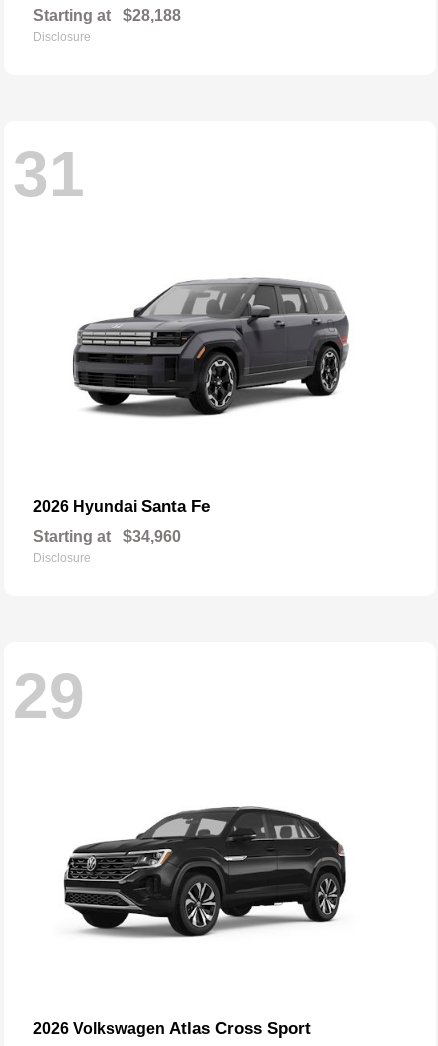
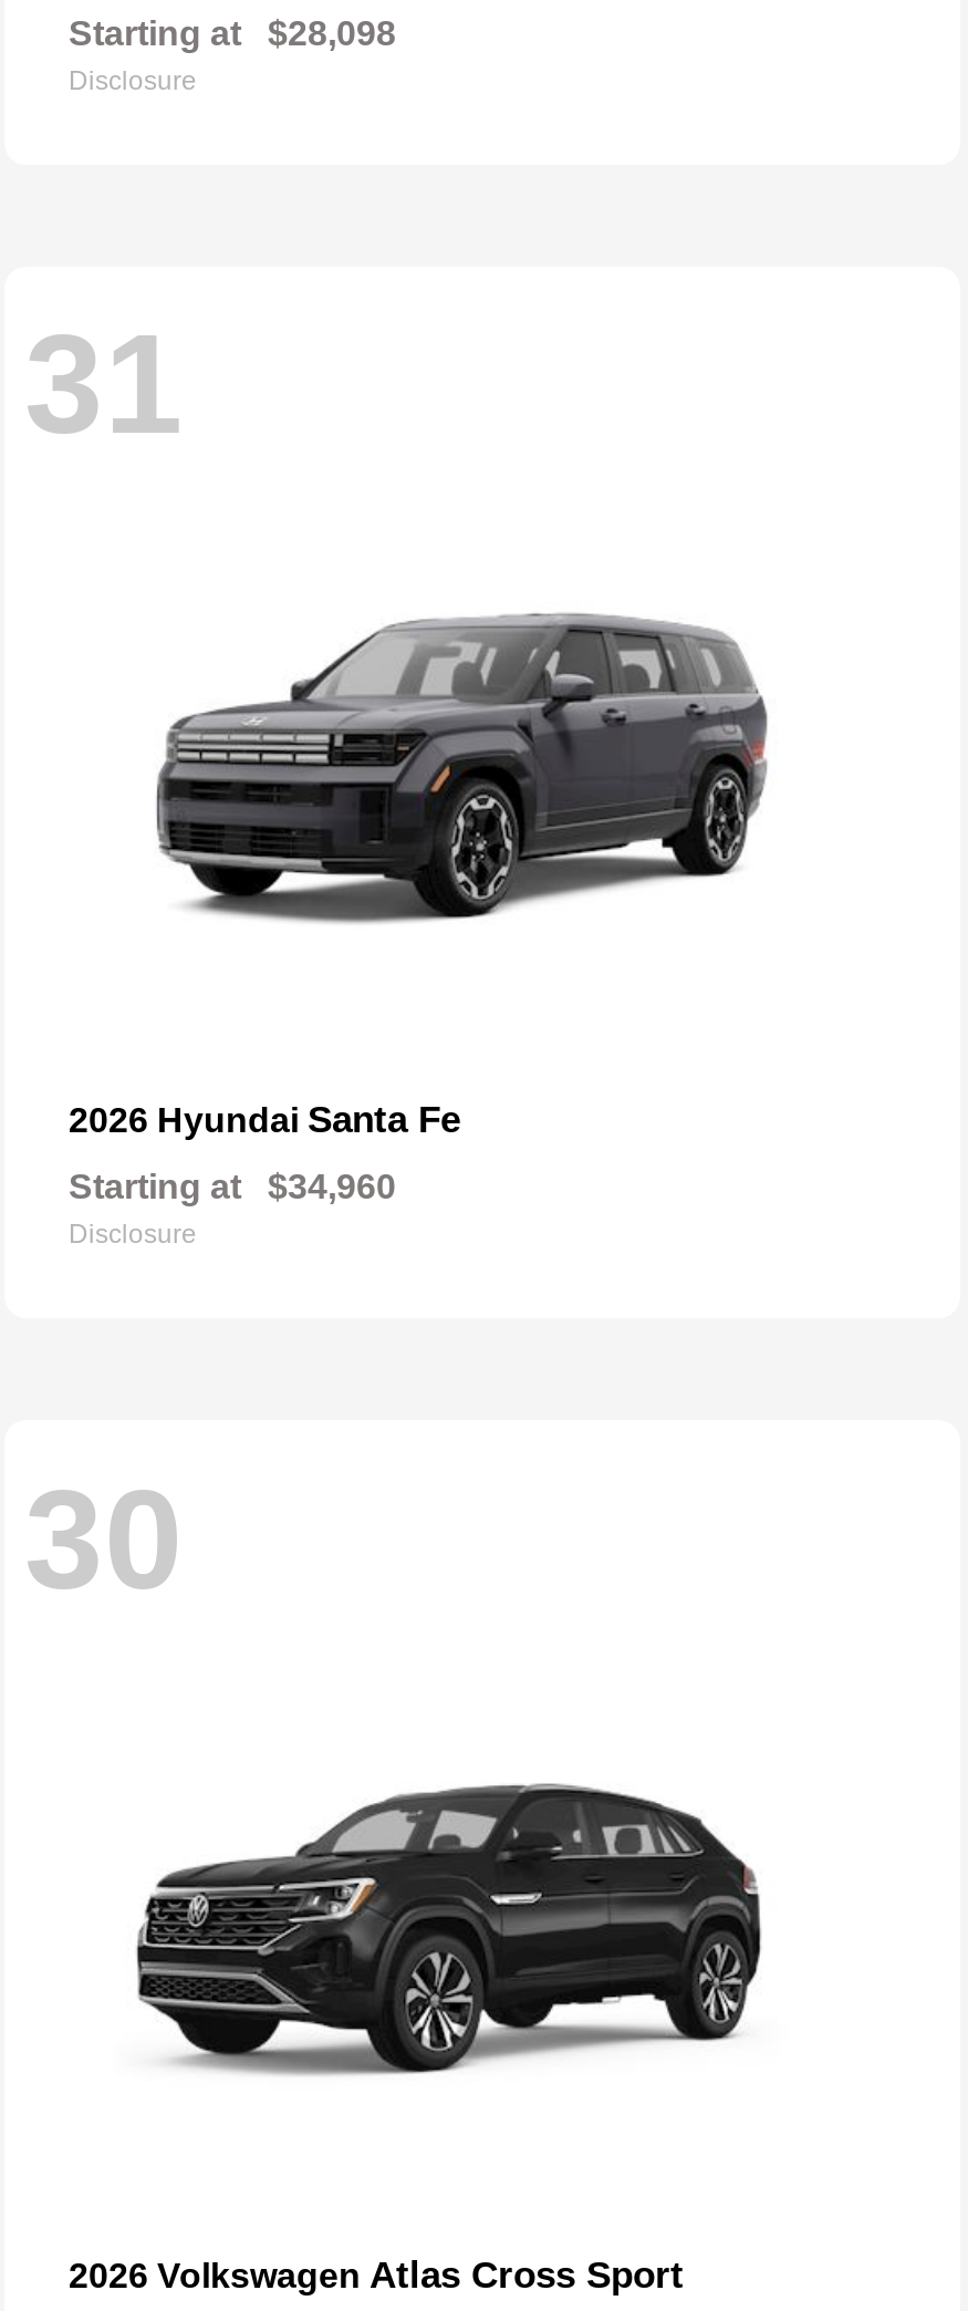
- Starting at $28,188
+ Starting at $28,098

- 29
+ 30
